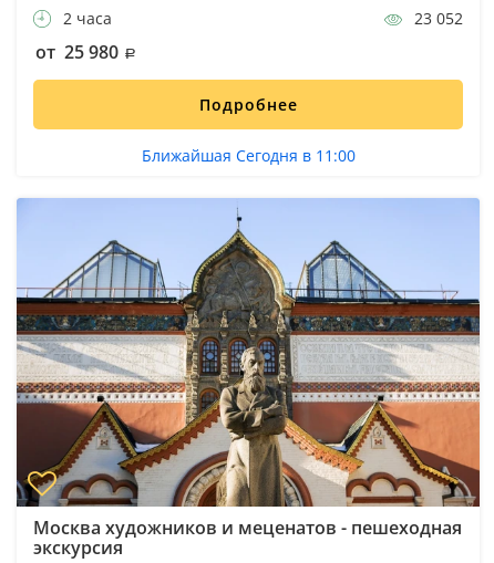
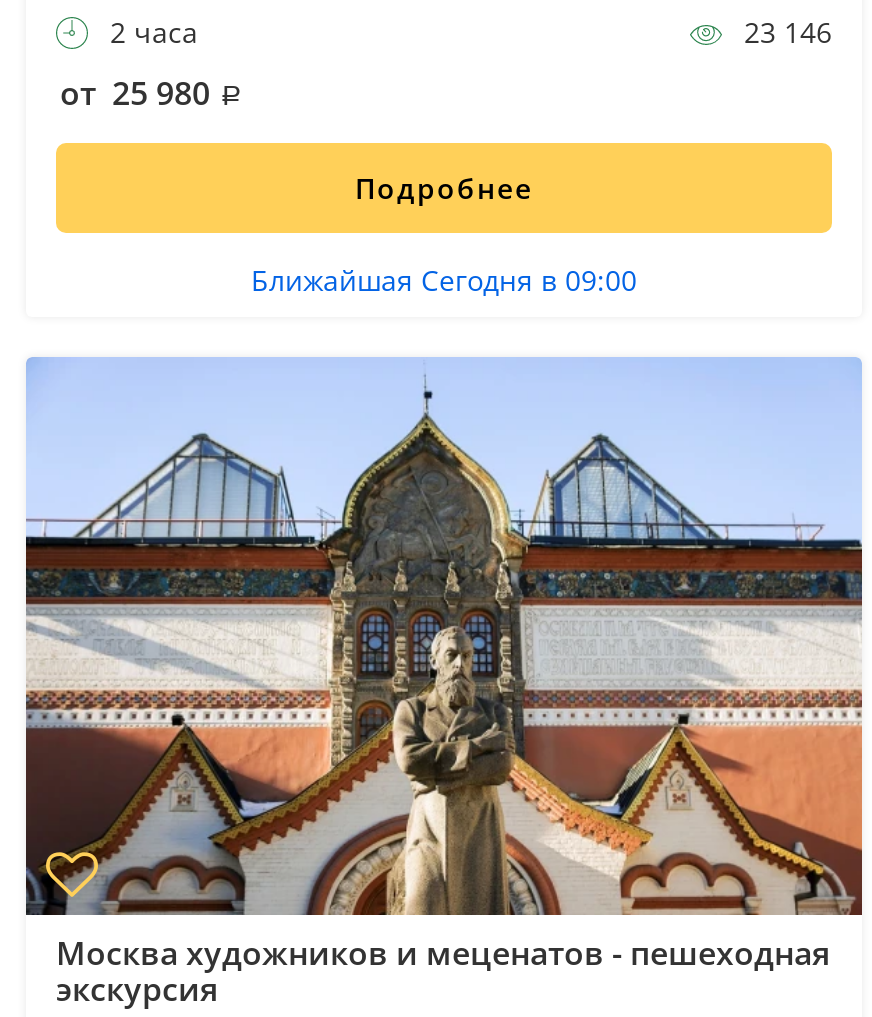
- 23 052
+ 23 146

- Ближайшая Сегодня в 11:00
+ Ближайшая Сегодня в 09:00
